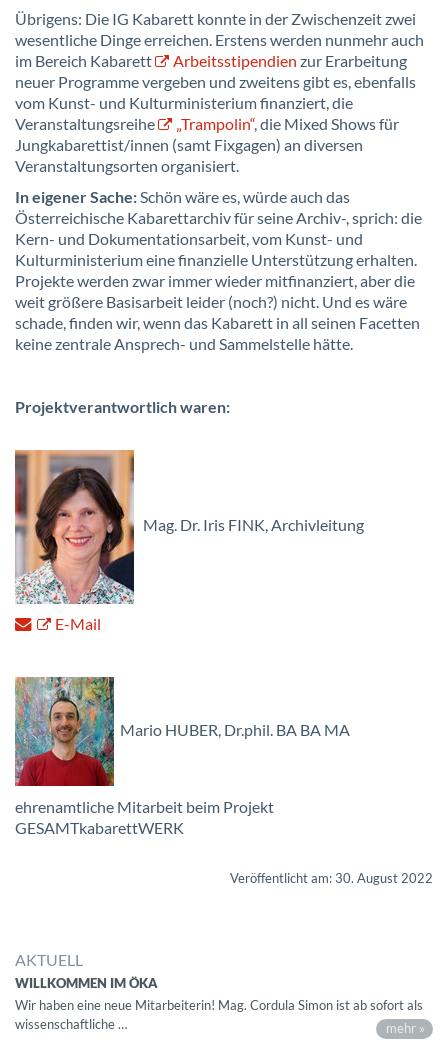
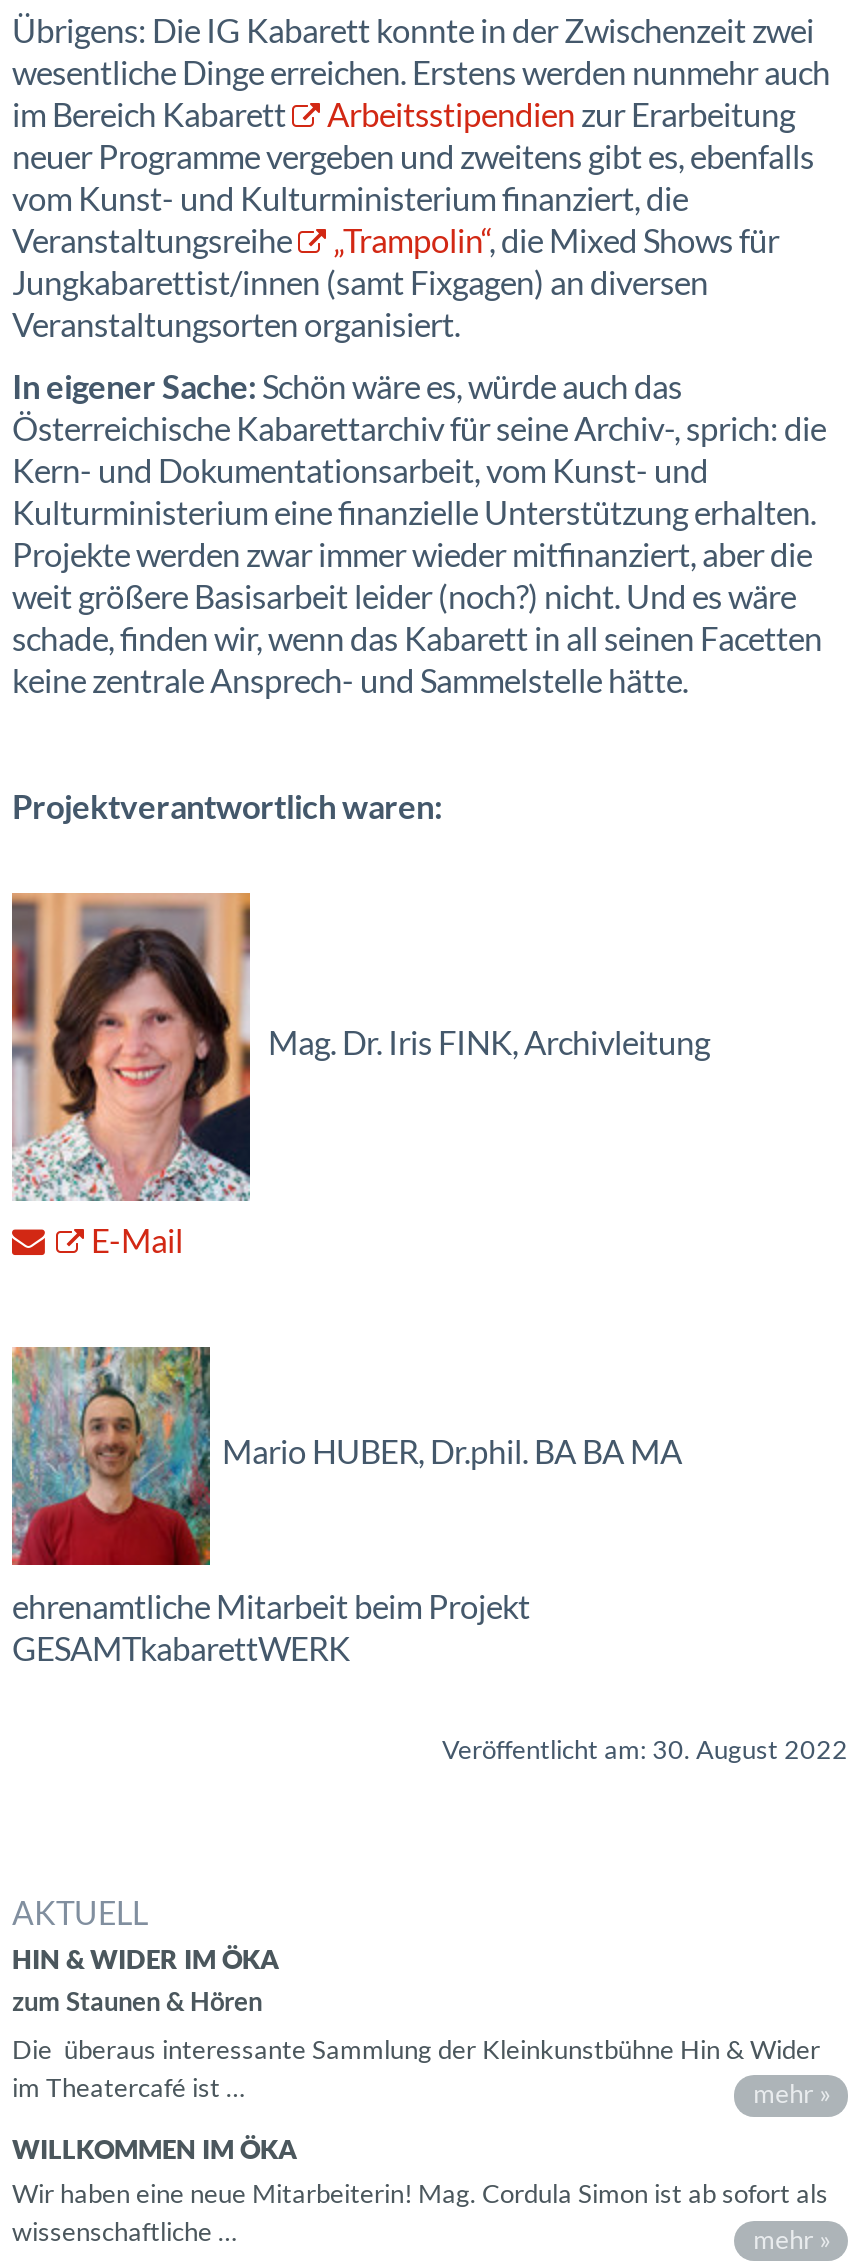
+ HIN & WIDER IM ÖKA
+ zum Staunen & Hören
+ Die überaus interessante Sammlung der Kleinkunstbühne Hin & Wider
+ im Theatercafé ist …
+ mehr »
